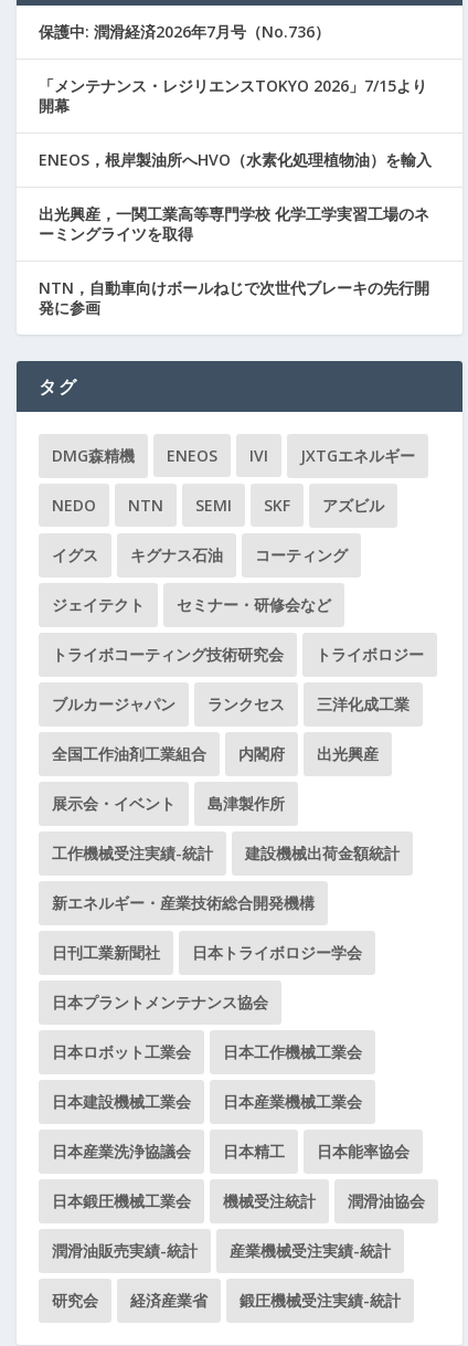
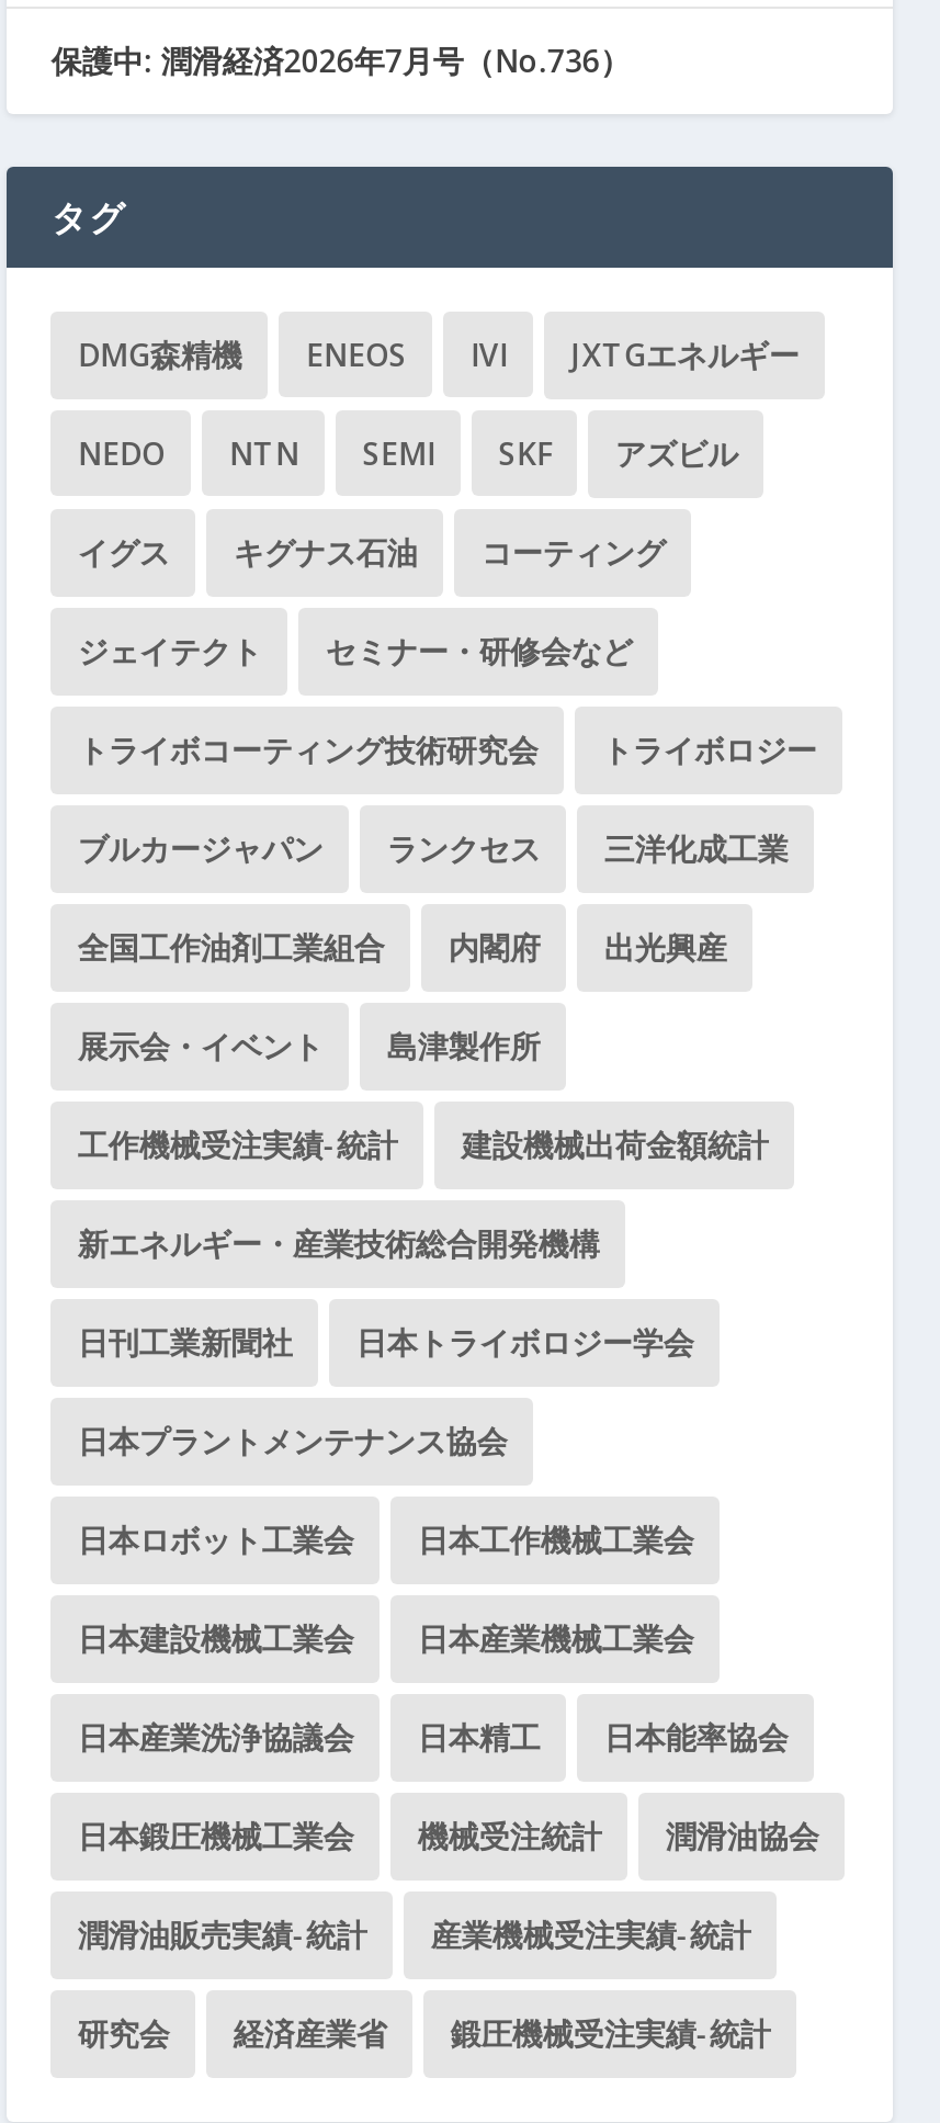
- 「メンテナンス・レジリエンスTOKYO 2026」7/15より
- 開幕
- ENEOS，根岸製油所へHVO（水素化処理植物油）を輸入
- 出光興産，一関工業高等専門学校 化学工学実習工場のネ
- ーミングライツを取得
- NTN，自動車向けボールねじで次世代ブレーキの先行開
- 発に参画
